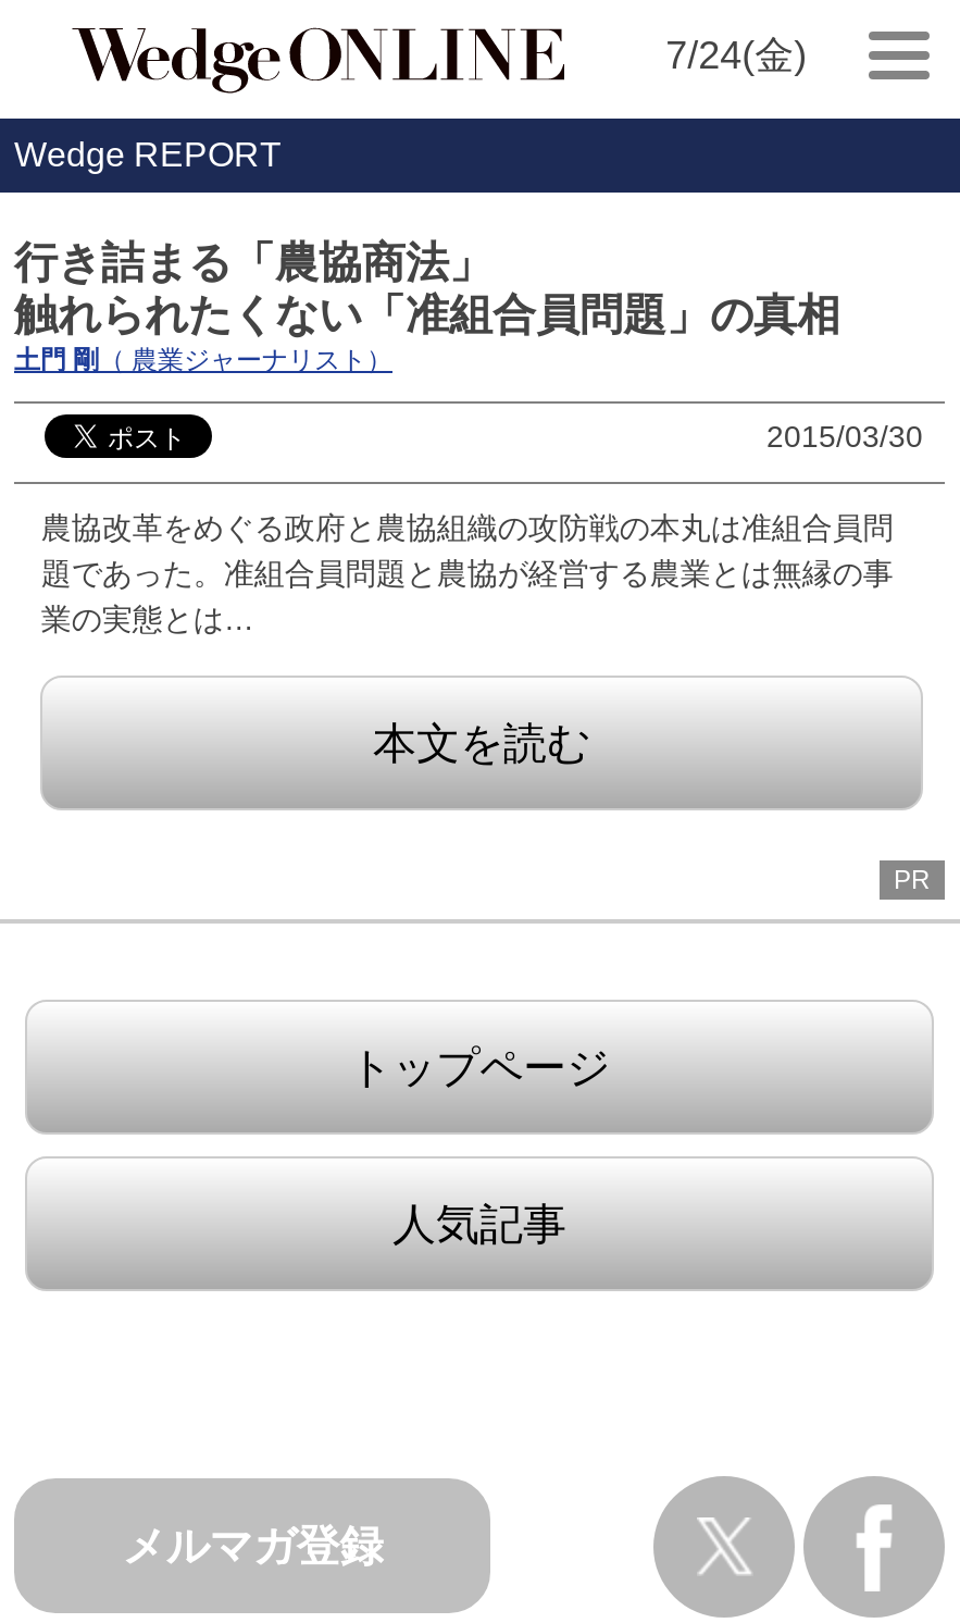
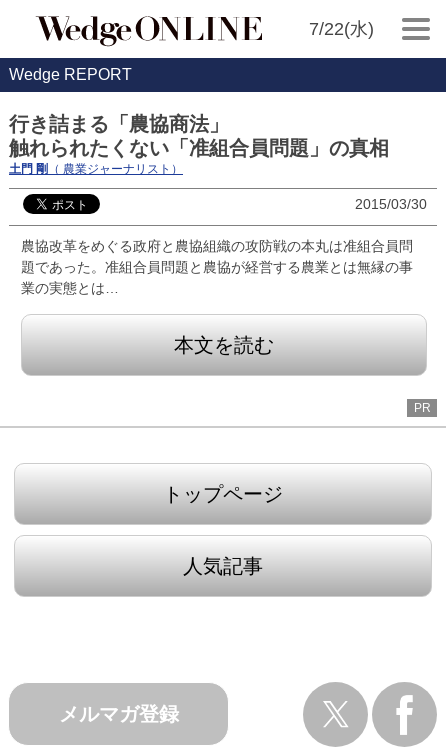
- 7/24(金)
+ 7/22(水)
